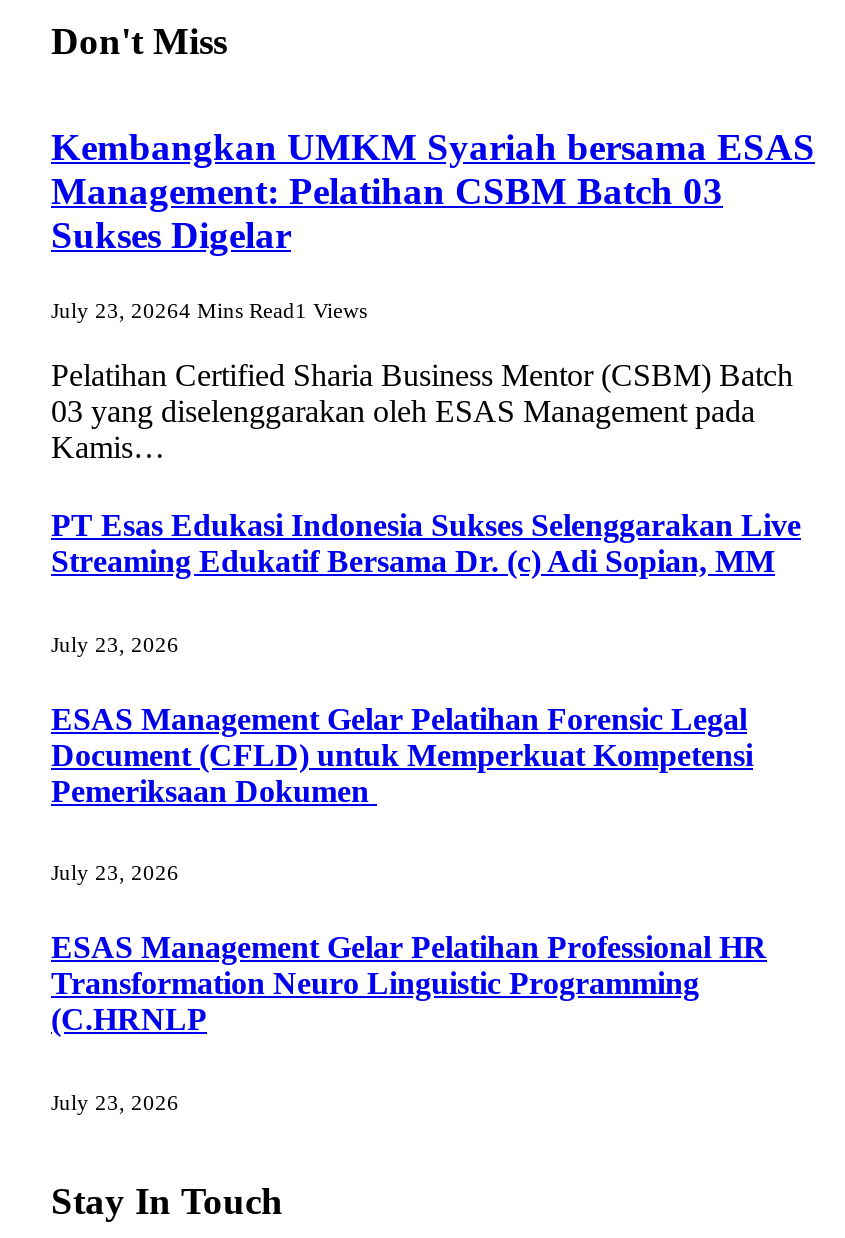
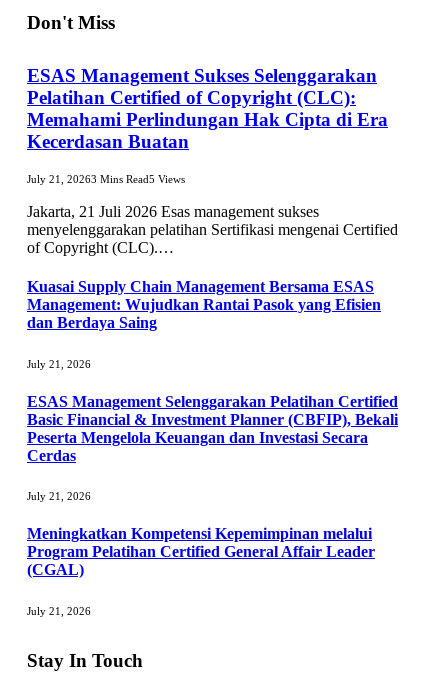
- Kembangkan UMKM Syariah bersama ESAS
- Management: Pelatihan CSBM Batch 03
- Sukses Digelar
+ ESAS Management Sukses Selenggarakan
+ Pelatihan Certified of Copyright (CLC):
+ Memahami Perlindungan Hak Cipta di Era
+ Kecerdasan Buatan

- July 23, 20264 Mins Read1 Views
+ July 21, 20263 Mins Read5 Views

- Pelatihan Certified Sharia Business Mentor (CSBM) Batch
- 03 yang diselenggarakan oleh ESAS Management pada
- Kamis…
+ Jakarta, 21 Juli 2026 Esas management sukses
+ menyelenggarakan pelatihan Sertifikasi mengenai Certified
+ of Copyright (CLC).…

- PT Esas Edukasi Indonesia Sukses Selenggarakan Live
- Streaming Edukatif Bersama Dr. (c) Adi Sopian, MM
+ Kuasai Supply Chain Management Bersama ESAS
+ Management: Wujudkan Rantai Pasok yang Efisien
+ dan Berdaya Saing

- July 23, 2026
+ July 21, 2026

- ESAS Management Gelar Pelatihan Forensic Legal
- Document (CFLD) untuk Memperkuat Kompetensi
- Pemeriksaan Dokumen
+ ESAS Management Selenggarakan Pelatihan Certified
+ Basic Financial & Investment Planner (CBFIP), Bekali
+ Peserta Mengelola Keuangan dan Investasi Secara
+ Cerdas

- July 23, 2026
+ July 21, 2026

- ESAS Management Gelar Pelatihan Professional HR
- Transformation Neuro Linguistic Programming
- (C.HRNLP
+ Meningkatkan Kompetensi Kepemimpinan melalui
+ Program Pelatihan Certified General Affair Leader
+ (CGAL)

- July 23, 2026
+ July 21, 2026
